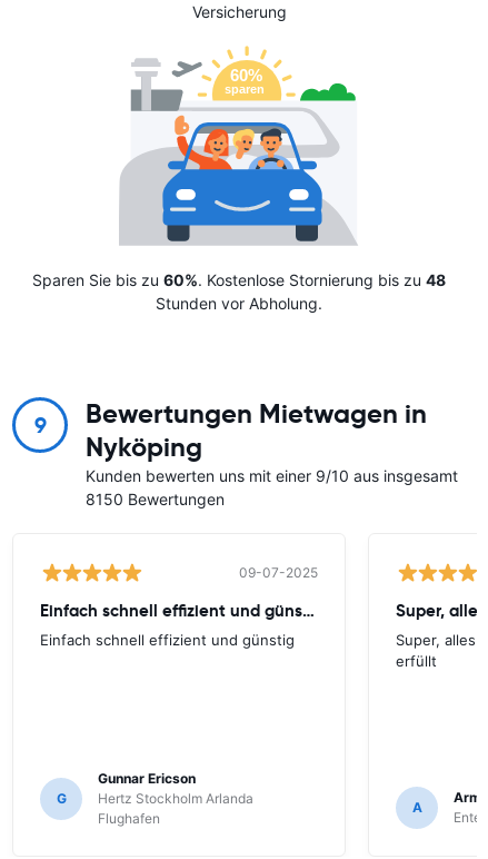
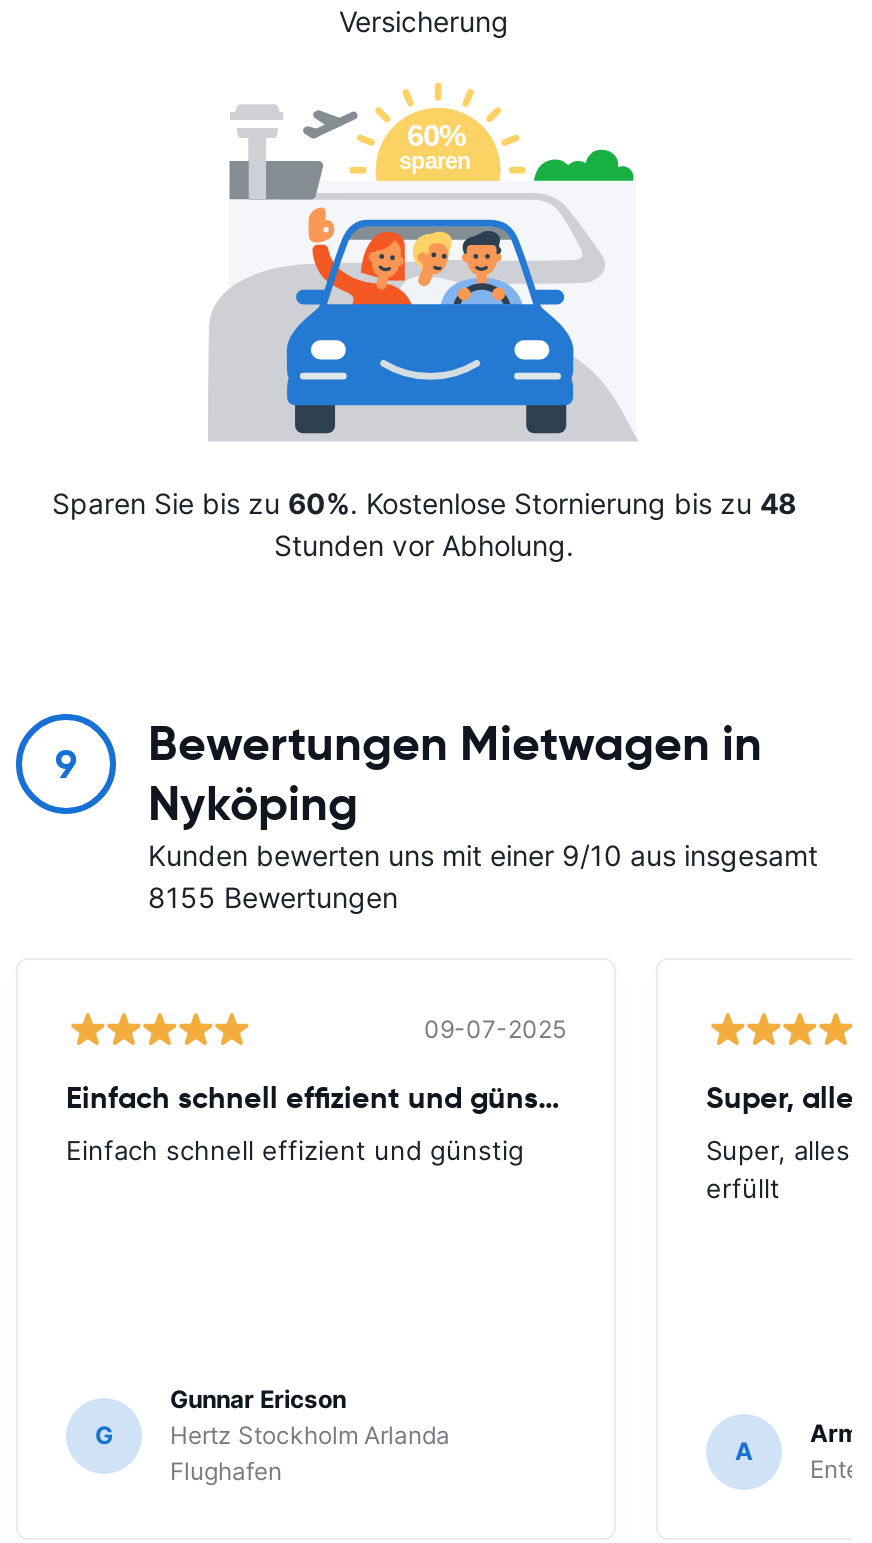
- 8150 Bewertungen
+ 8155 Bewertungen
